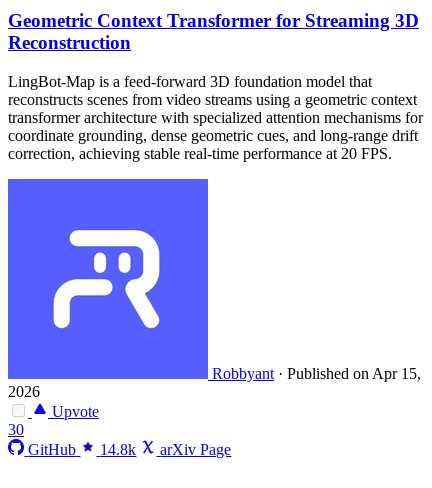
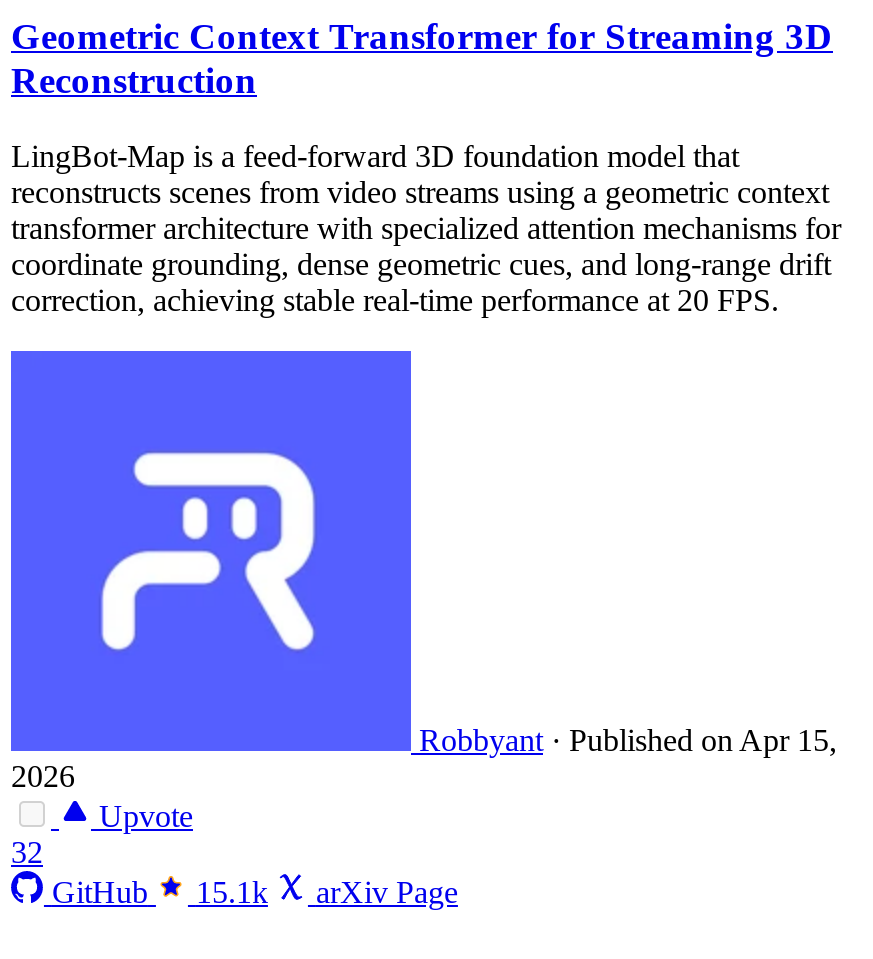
- 30
+ 32

- GitHub 14.8k arXiv Page
+ GitHub 15.1k arXiv Page
